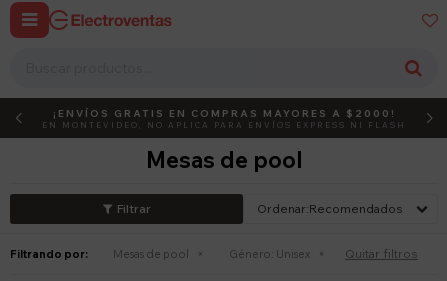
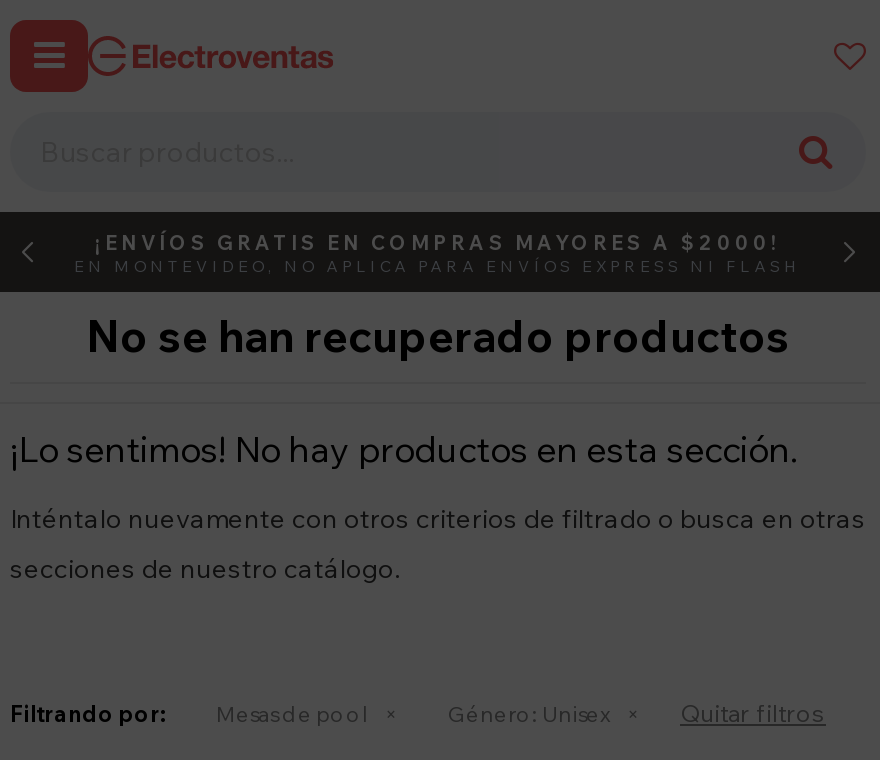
- Mesas de pool
- Recomendados
+ No se han recuperado productos
+ ¡Lo sentimos! No hay productos en esta sección.
+ Inténtalo nuevamente con otros criterios de filtrado o busca en otras
+ secciones de nuestro catálogo.
